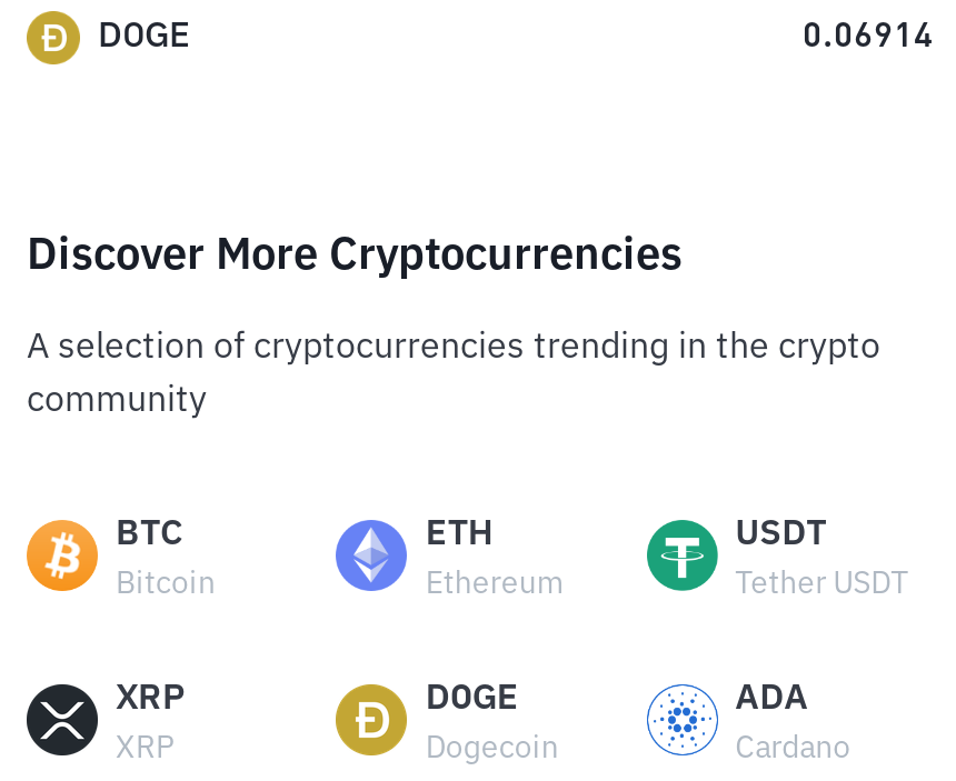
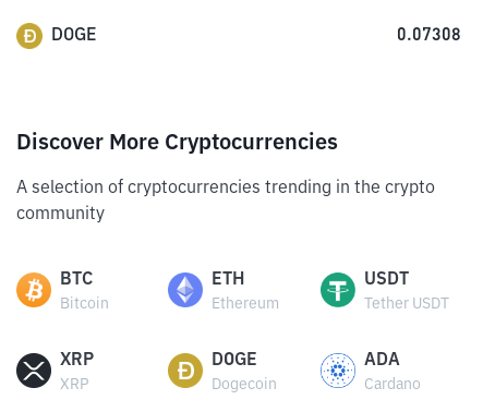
- 0.06914
+ 0.07308
